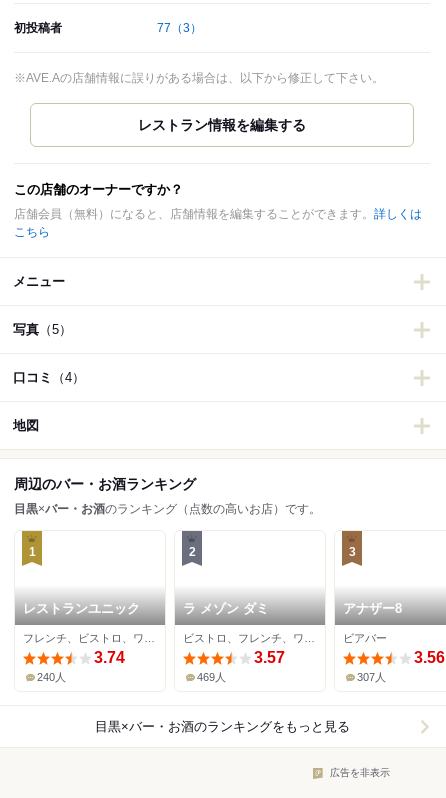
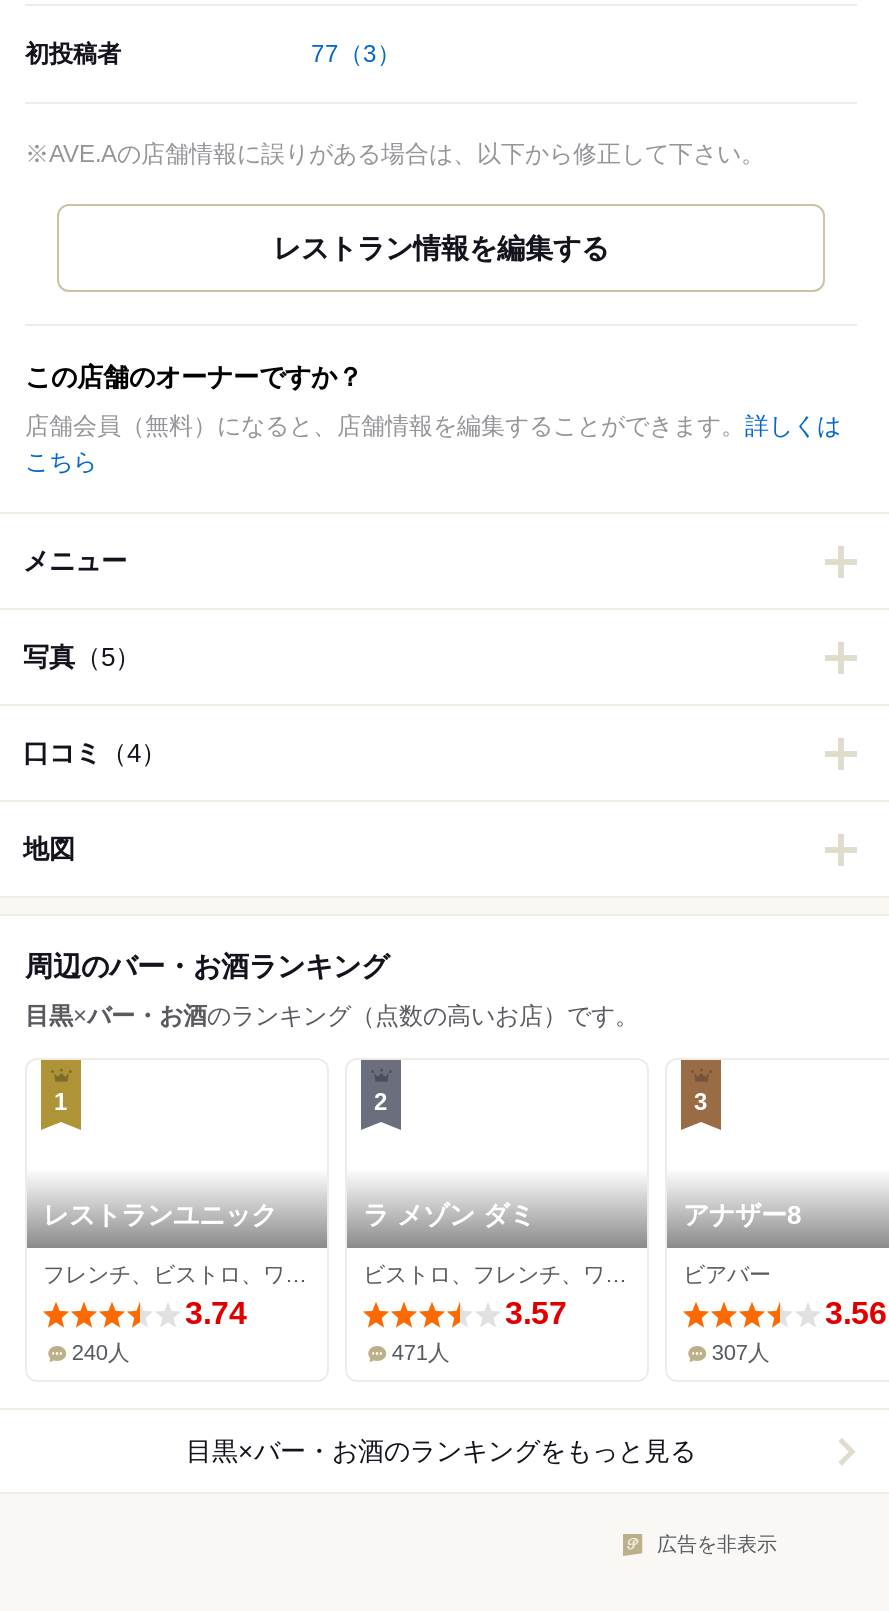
- 469人
+ 471人
